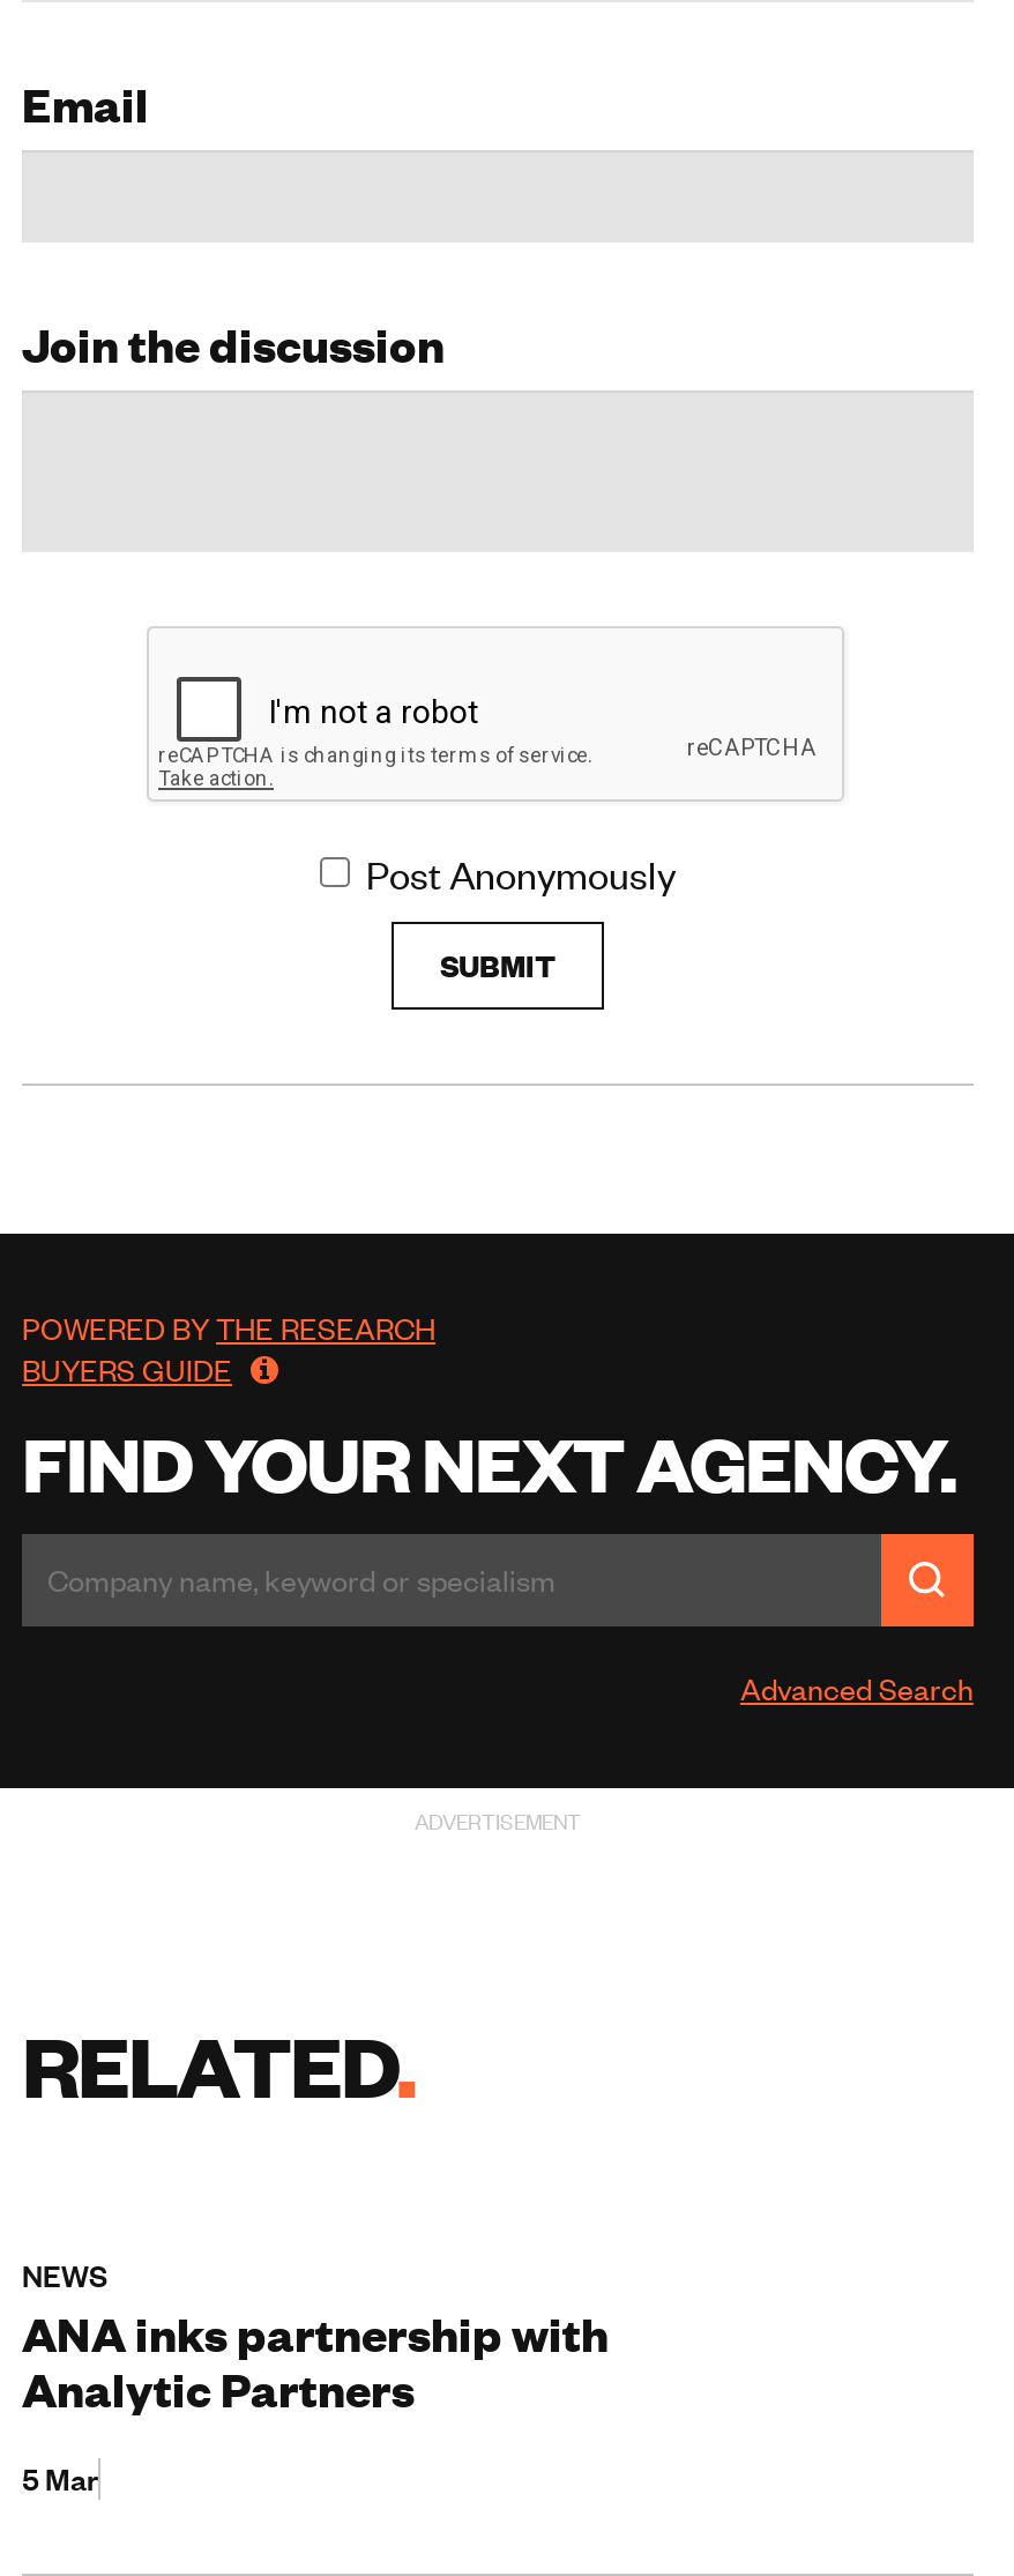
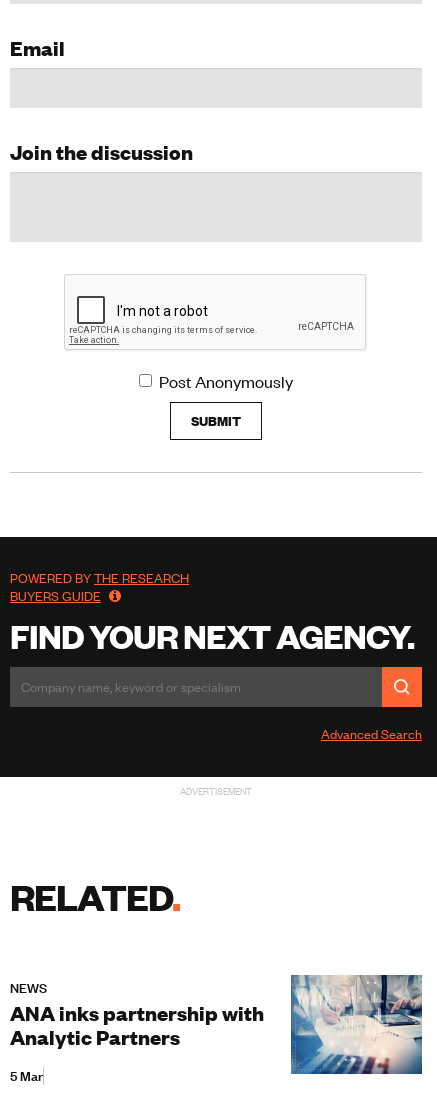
+ [image]
